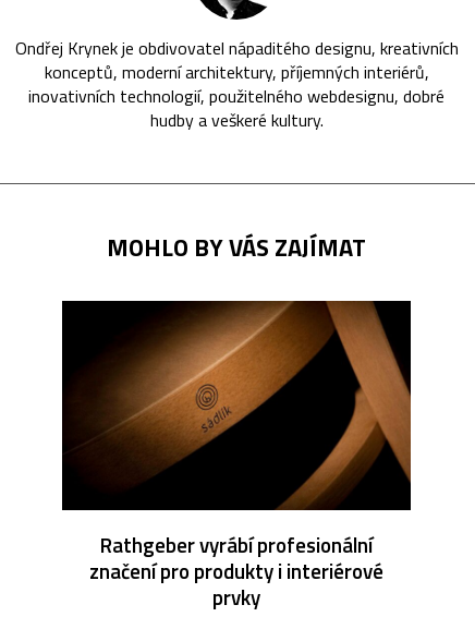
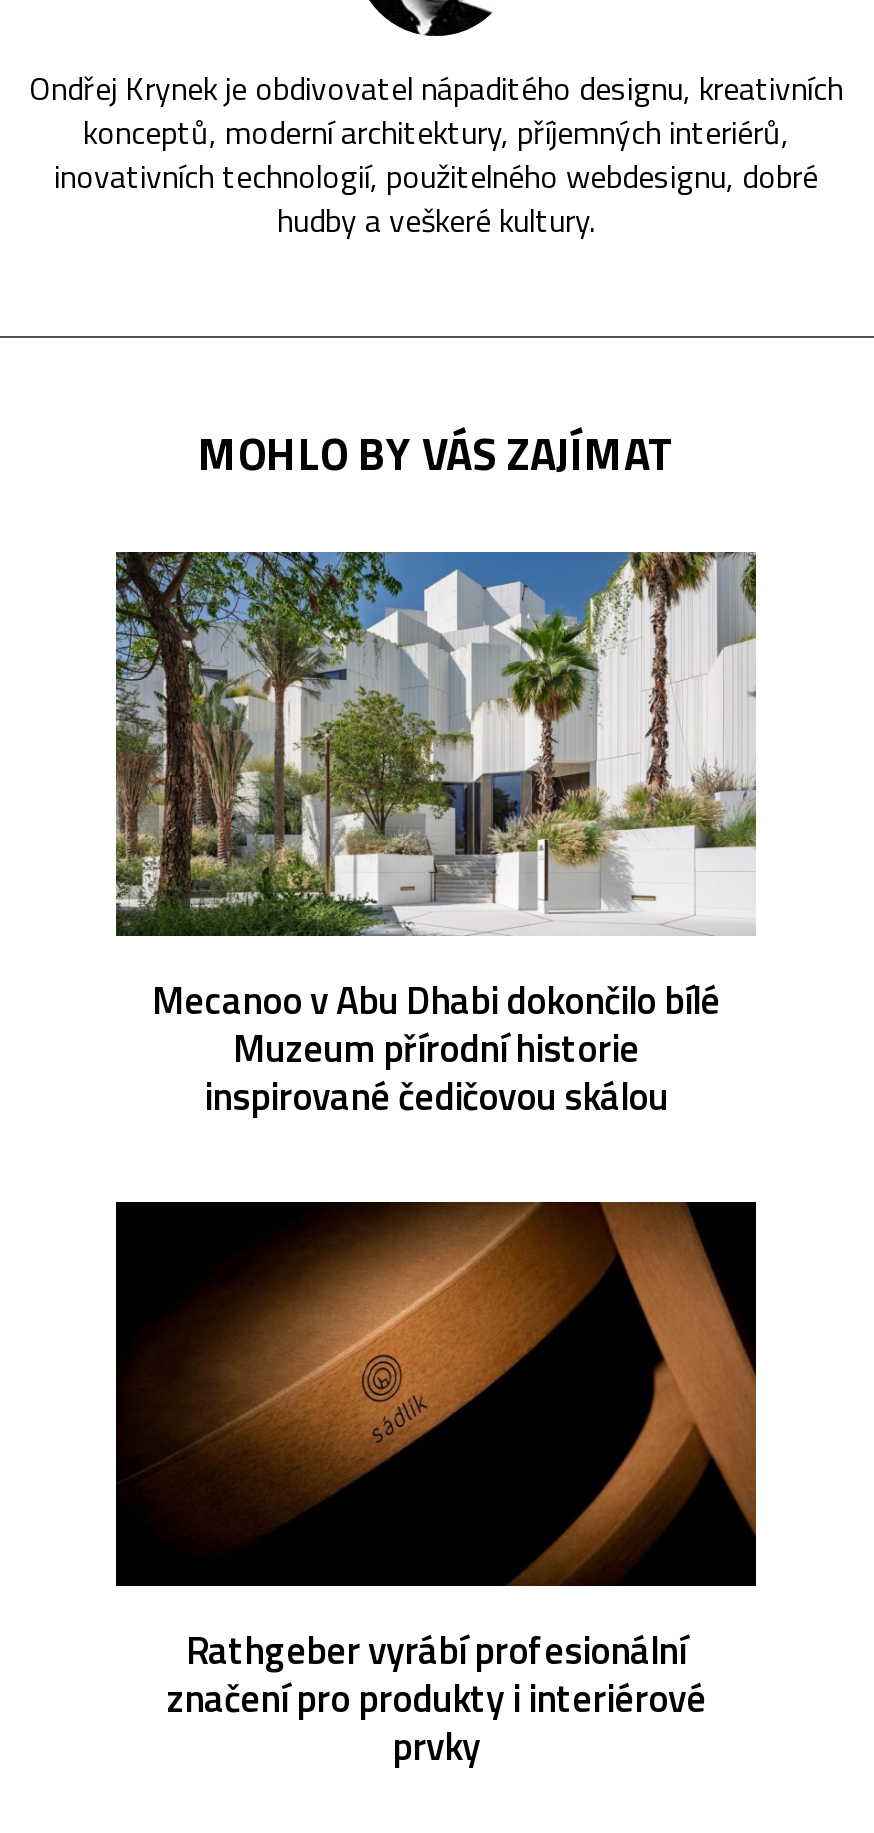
+ [image]
+ Mecanoo v Abu Dhabi dokončilo bílé
+ Muzeum přírodní historie
+ inspirované čedičovou skálou
